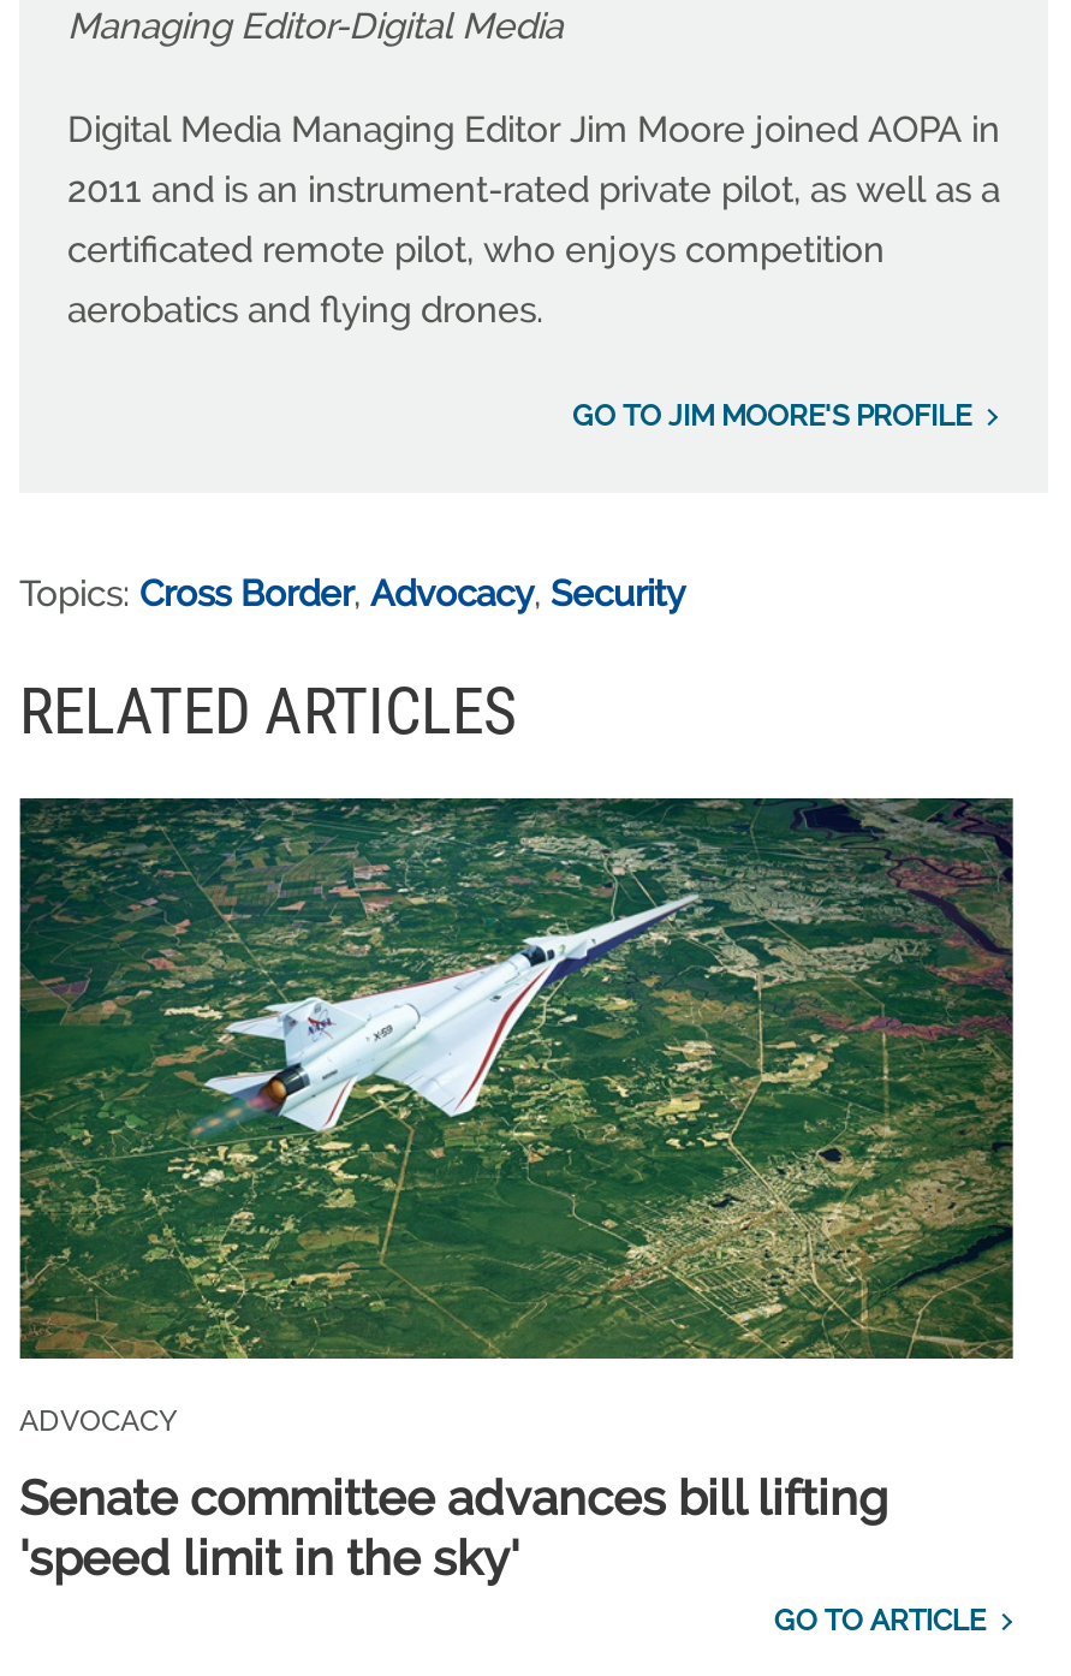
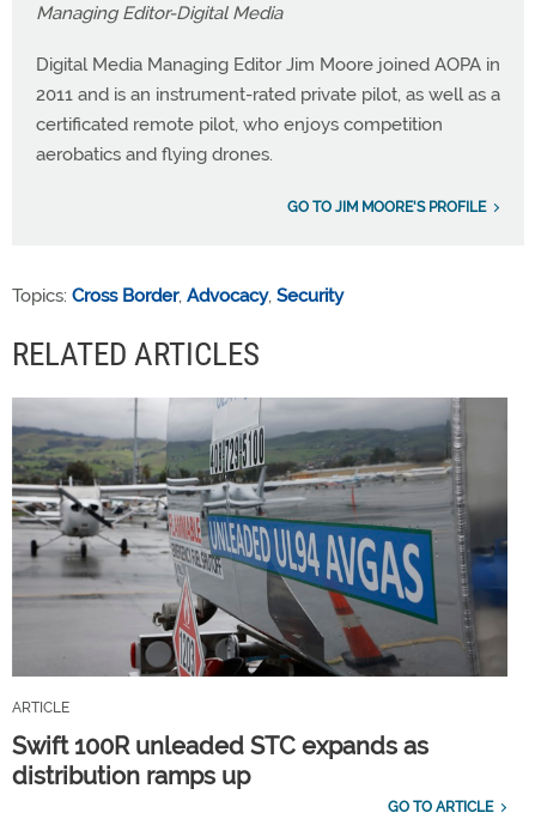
- [image]
- ADVOCACY
+ [image]
+ ARTICLE

- Senate committee advances bill lifting
- 'speed limit in the sky'
+ Swift 100R unleaded STC expands as
+ distribution ramps up
